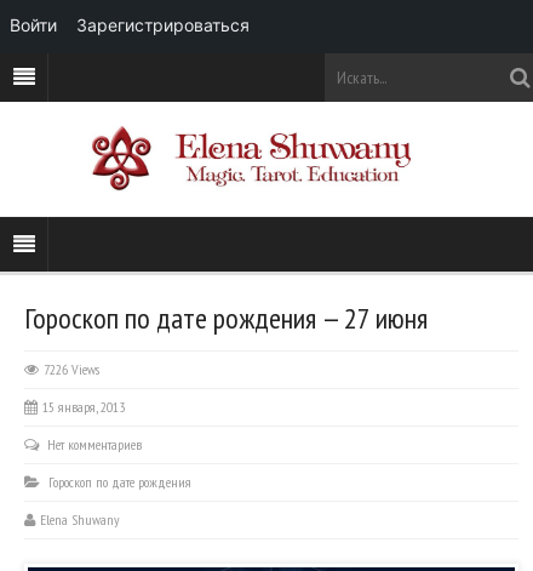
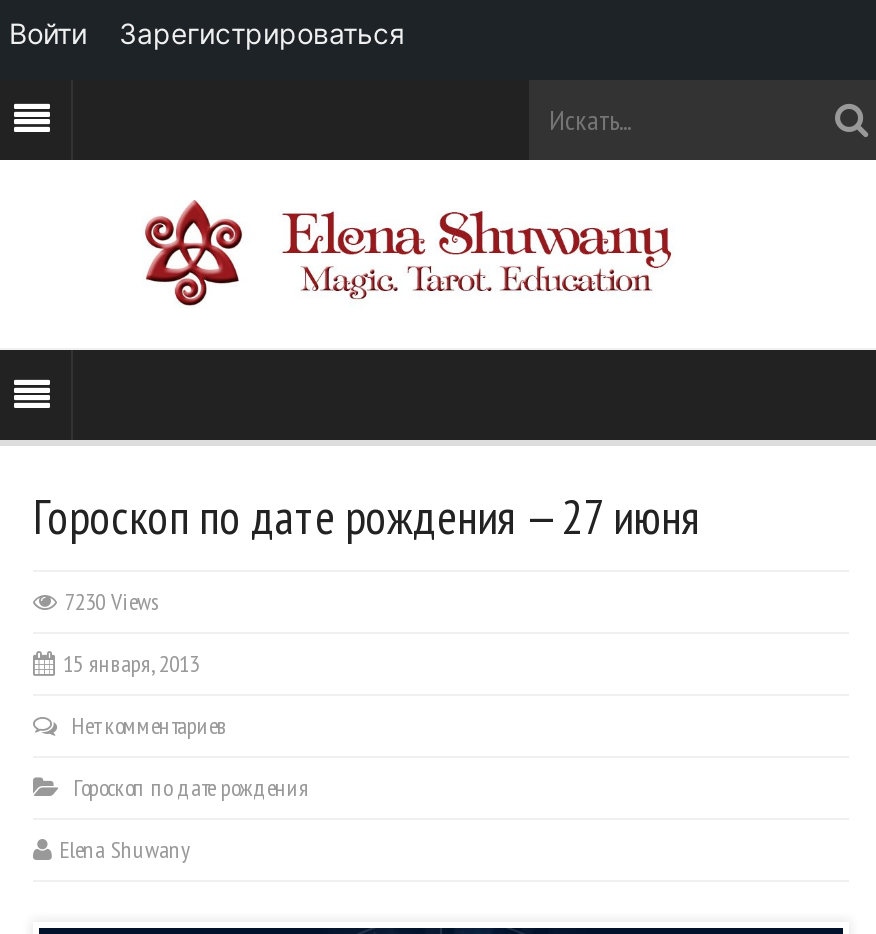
- 7226 Views
+ 7230 Views
